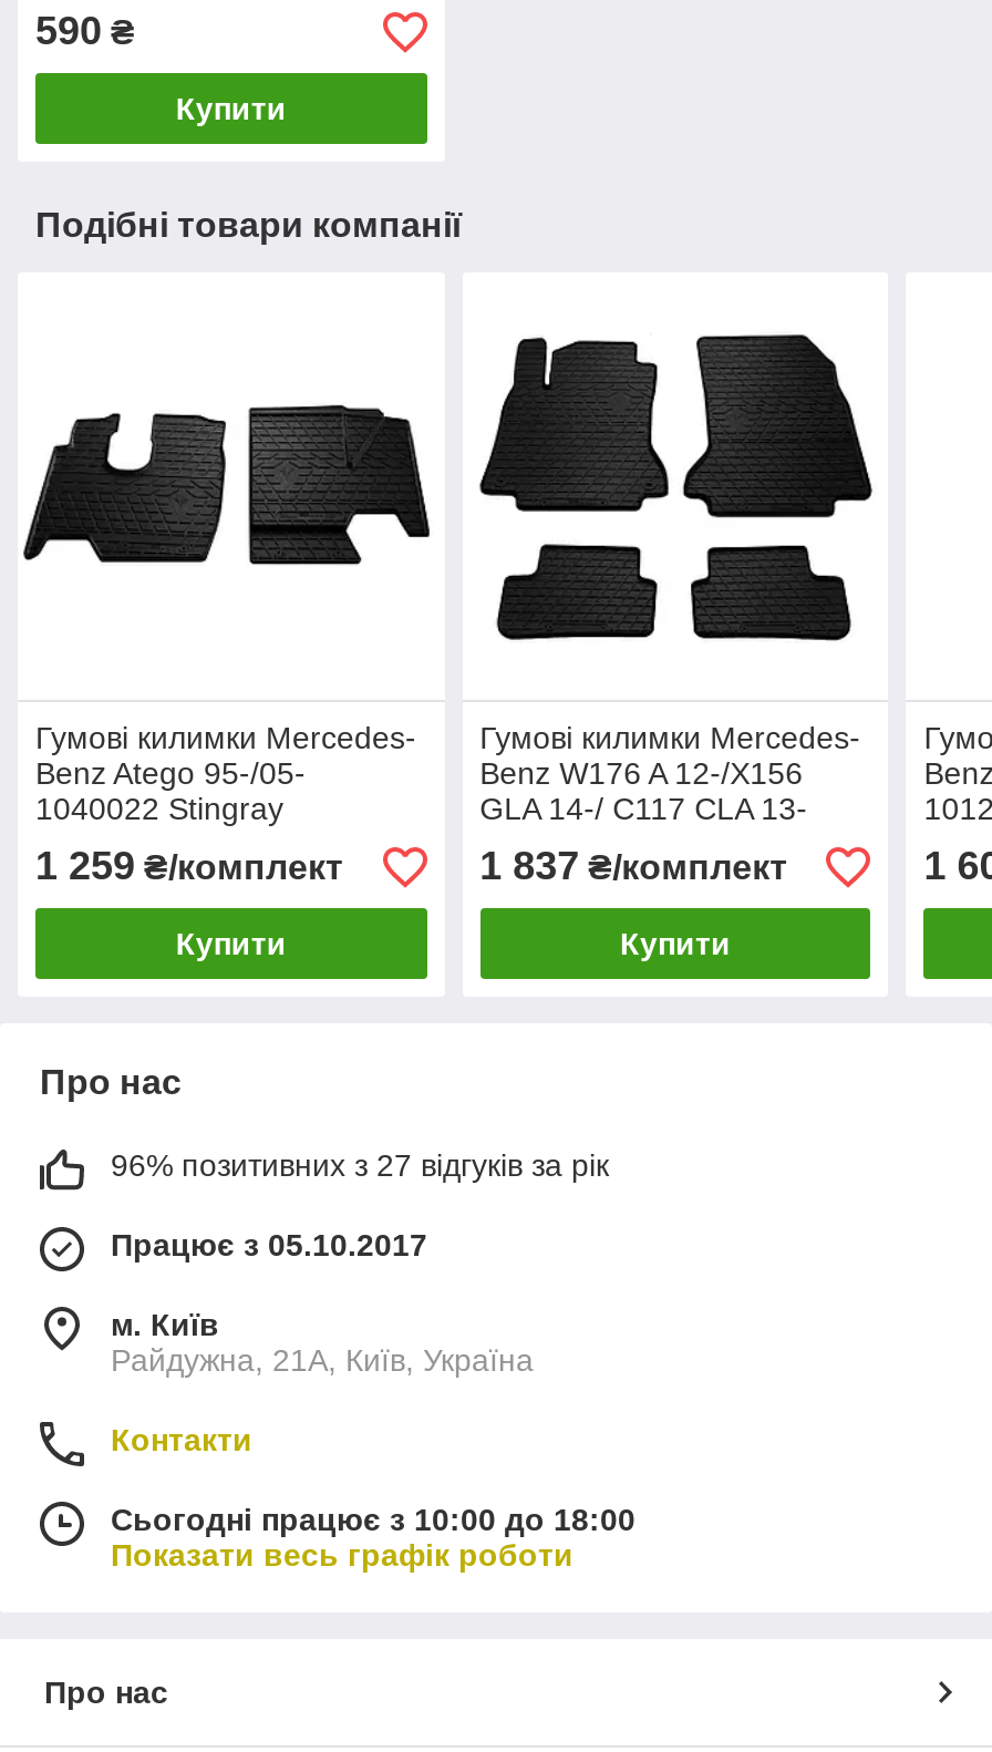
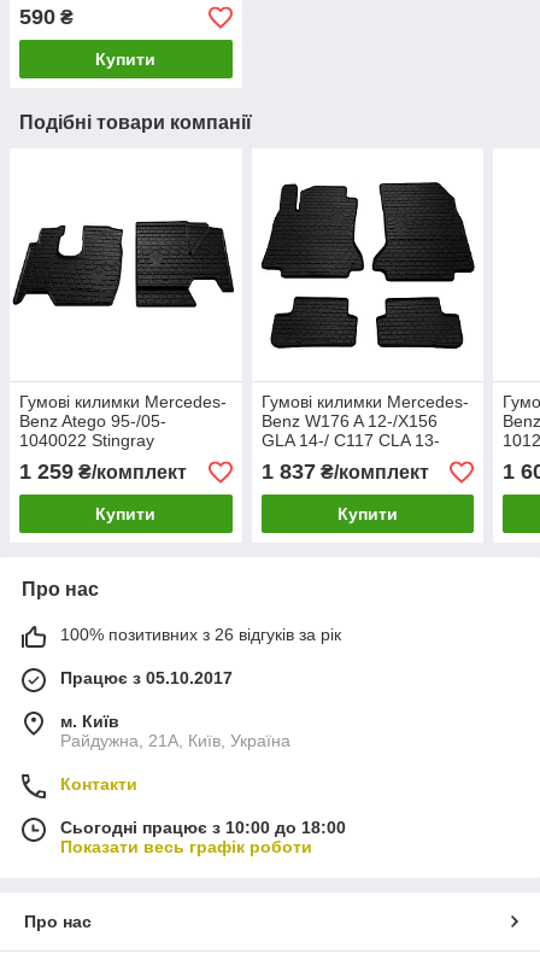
- 96% позитивних з 27 відгуків за рік
+ 100% позитивних з 26 відгуків за рік
